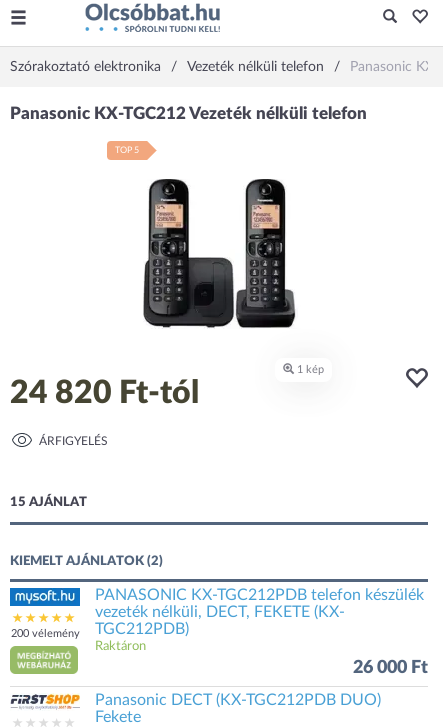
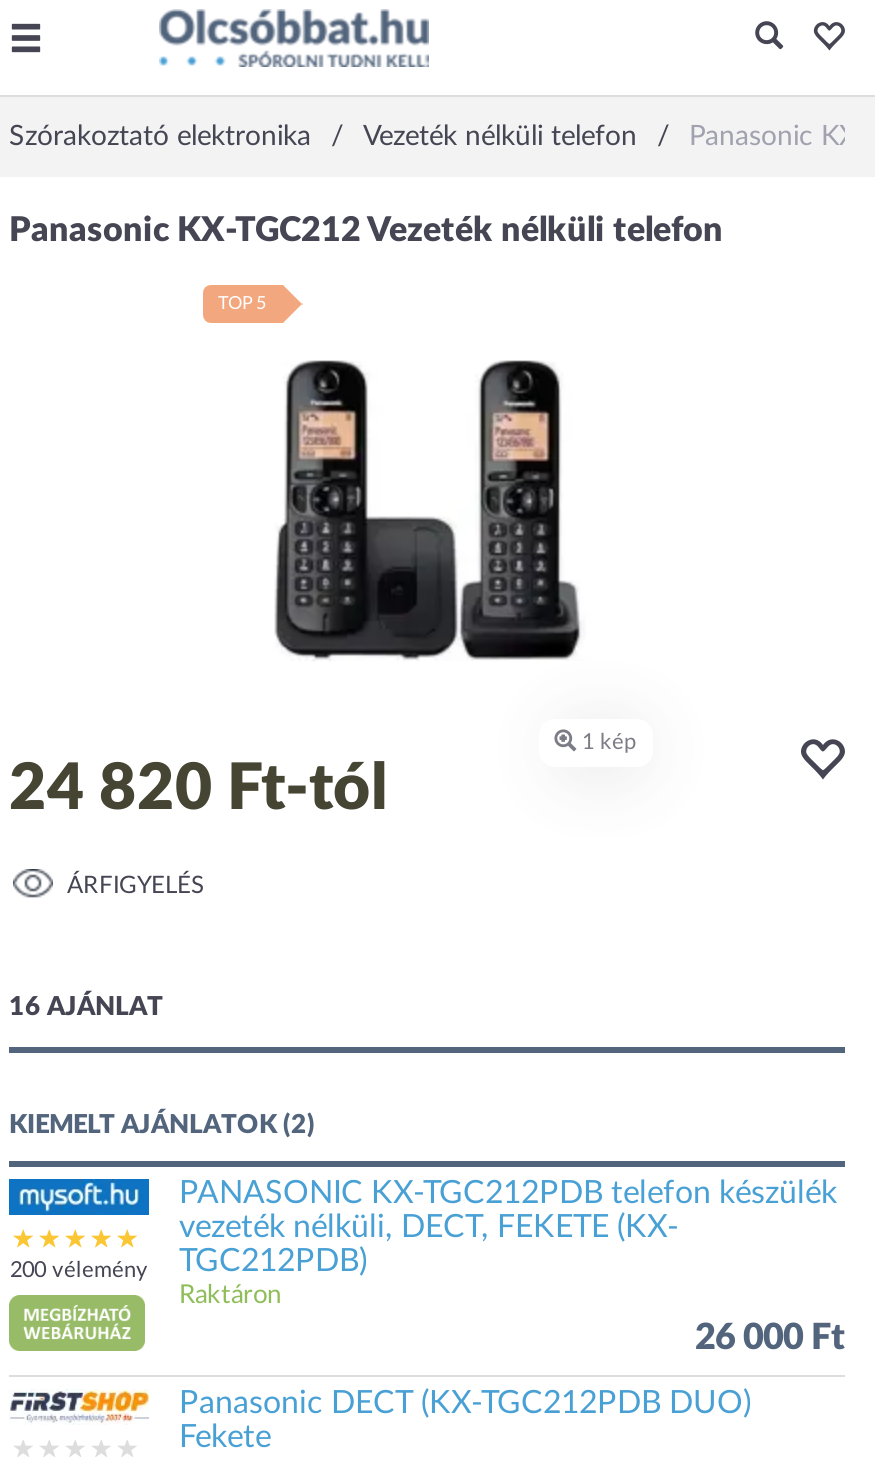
- 15 AJÁNLAT
+ 16 AJÁNLAT
